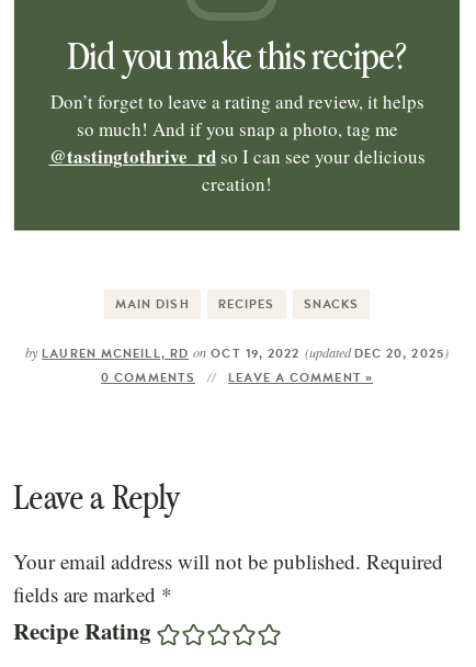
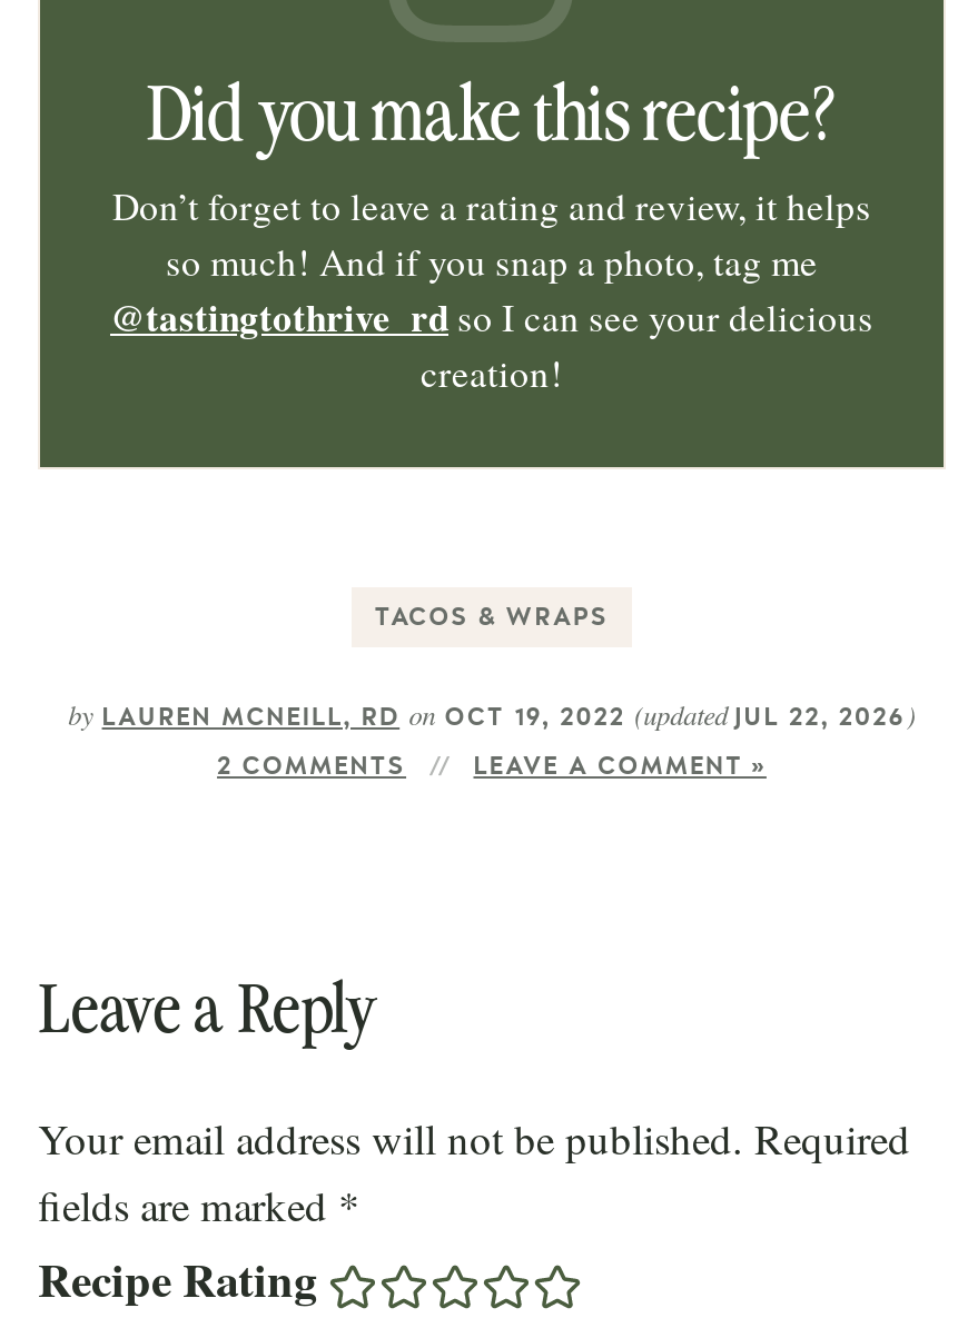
- MAIN DISH
- RECIPES
- SNACKS
+ TACOS & WRAPS

- by LAUREN MCNEILL, RD on OCT 19, 2022 (updated DEC 20, 2025)
+ by LAUREN MCNEILL, RD on OCT 19, 2022 (updated JUL 22, 2026)

- 0 COMMENTS
+ 2 COMMENTS
